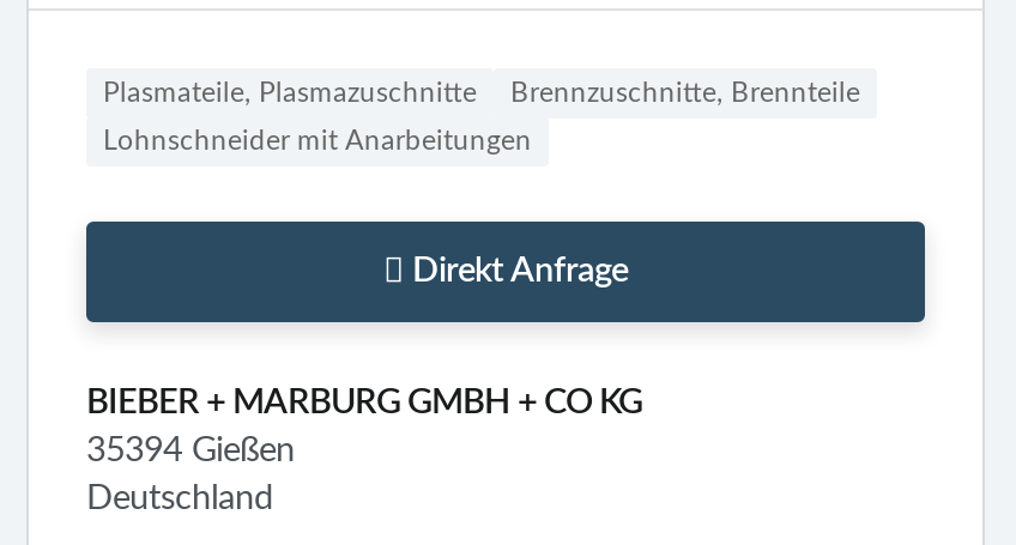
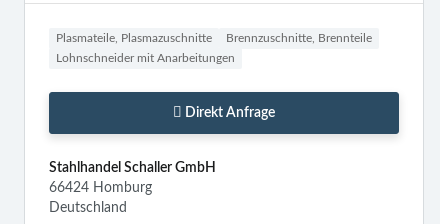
- BIEBER + MARBURG GMBH + CO KG
- 35394 Gießen
+ Stahlhandel Schaller GmbH
+ 66424 Homburg
